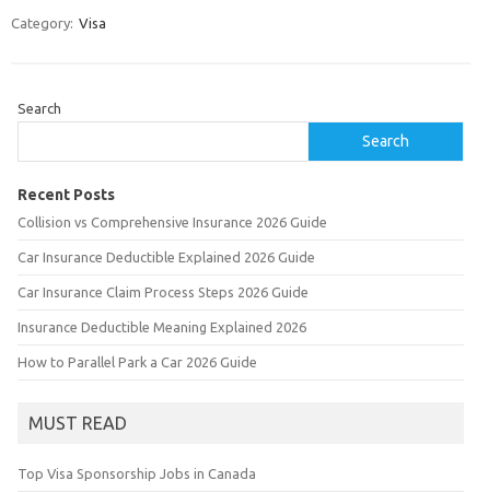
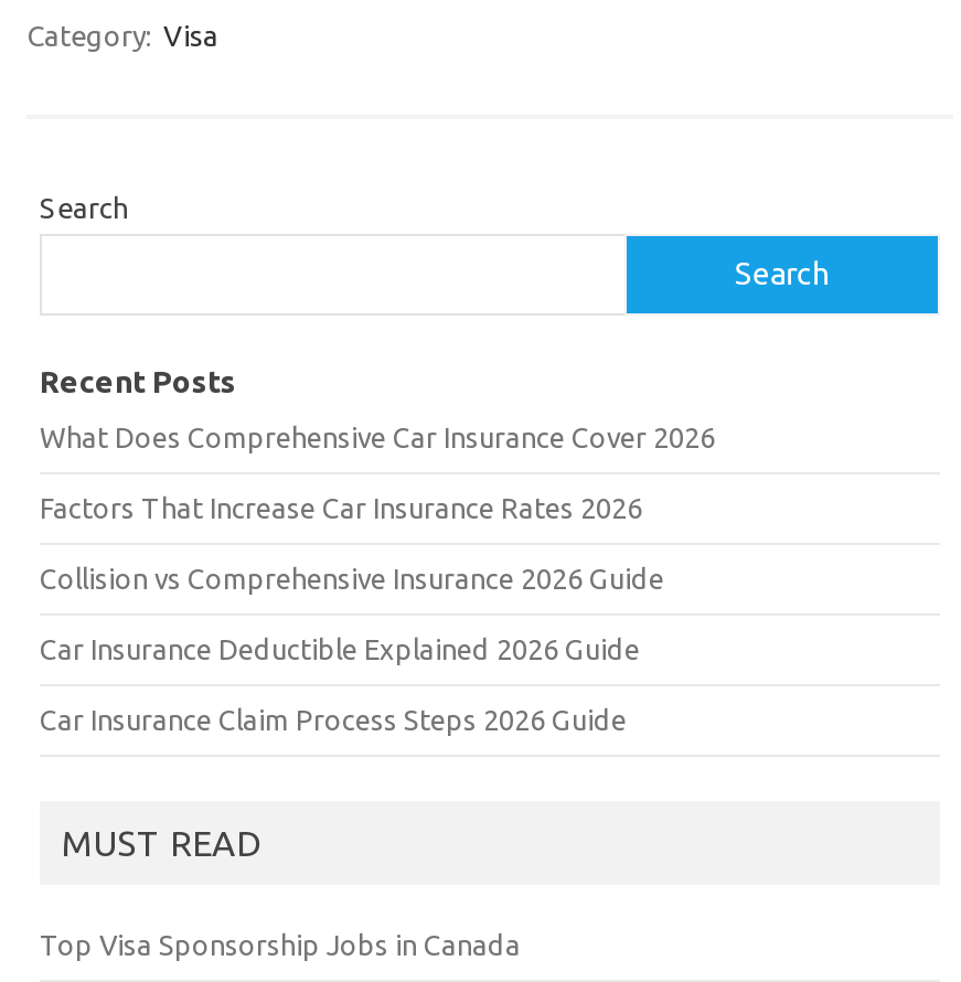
+ What Does Comprehensive Car Insurance Cover 2026
+ Factors That Increase Car Insurance Rates 2026

moved down: Collision vs Comprehensive Insurance 2026 Guide | Car Insurance Deductible Explained 2026 Guide | Car Insurance Claim Process Steps 2026 Guide

- Insurance Deductible Meaning Explained 2026
- How to Parallel Park a Car 2026 Guide
